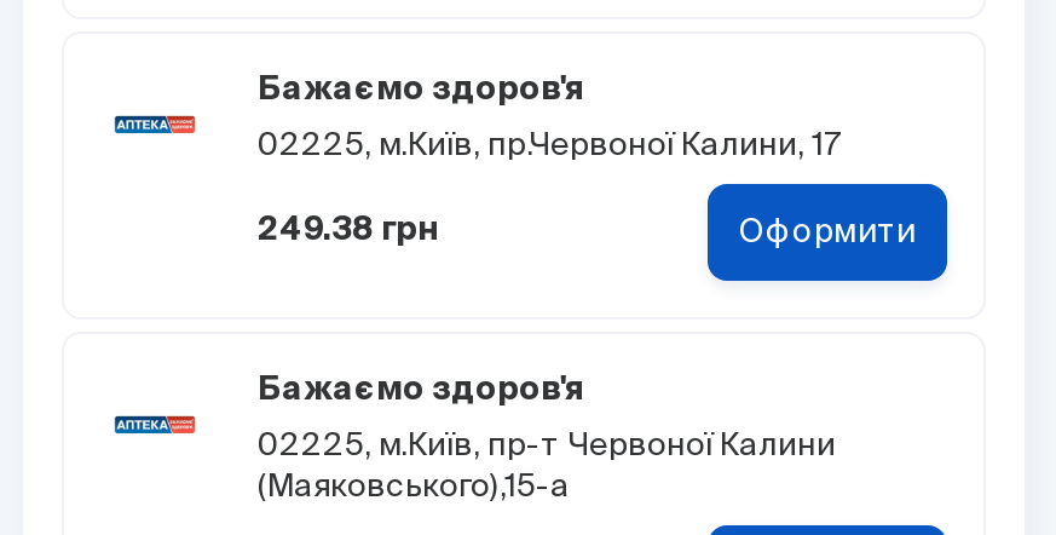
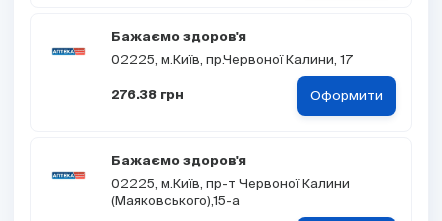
- 249.38 грн
+ 276.38 грн
